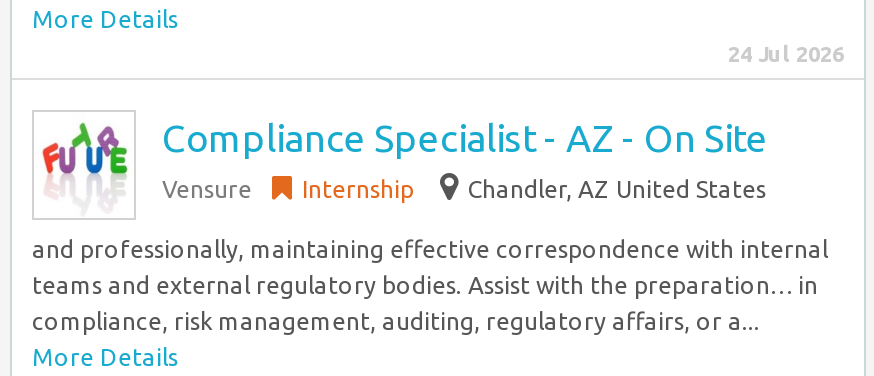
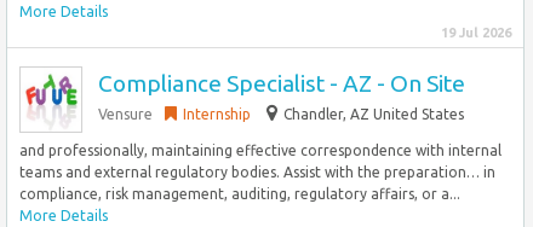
- 24 Jul 2026
+ 19 Jul 2026
